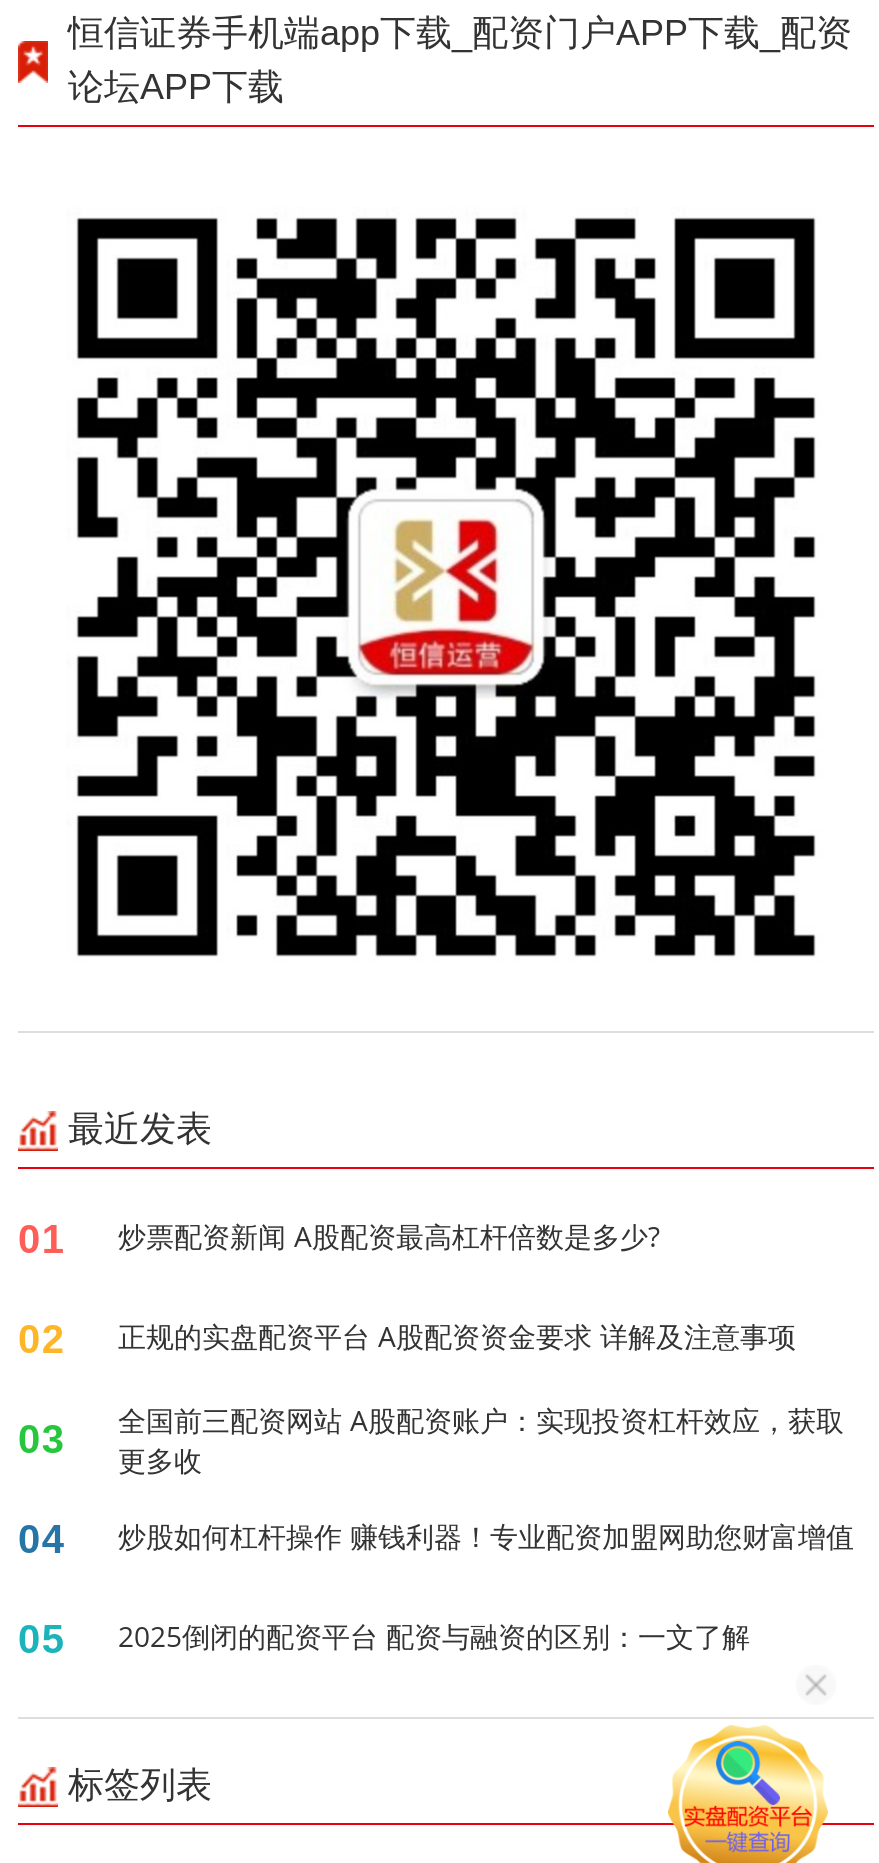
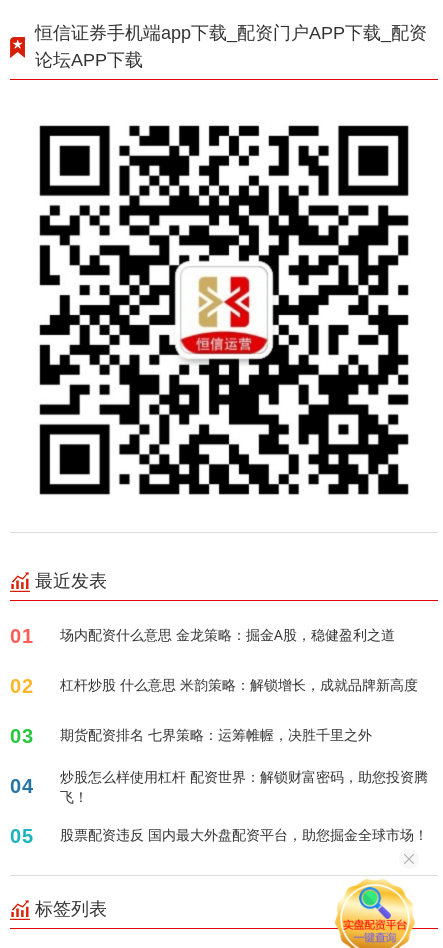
- 炒票配资新闻 A股配资最高杠杆倍数是多少?
+ 场内配资什么意思 金龙策略：掘金A股，稳健盈利之道

- 正规的实盘配资平台 A股配资资金要求 详解及注意事项
+ 杠杆炒股 什么意思 米韵策略：解锁增长，成就品牌新高度

- 全国前三配资网站 A股配资账户：实现投资杠杆效应，获取
- 更多收
+ 期货配资排名 七界策略：运筹帷幄，决胜千里之外

- 炒股如何杠杆操作 赚钱利器！专业配资加盟网助您财富增值
+ 炒股怎么样使用杠杆 配资世界：解锁财富密码，助您投资腾
+ 飞！

- 2025倒闭的配资平台 配资与融资的区别：一文了解
+ 股票配资违反 国内最大外盘配资平台，助您掘金全球市场！
